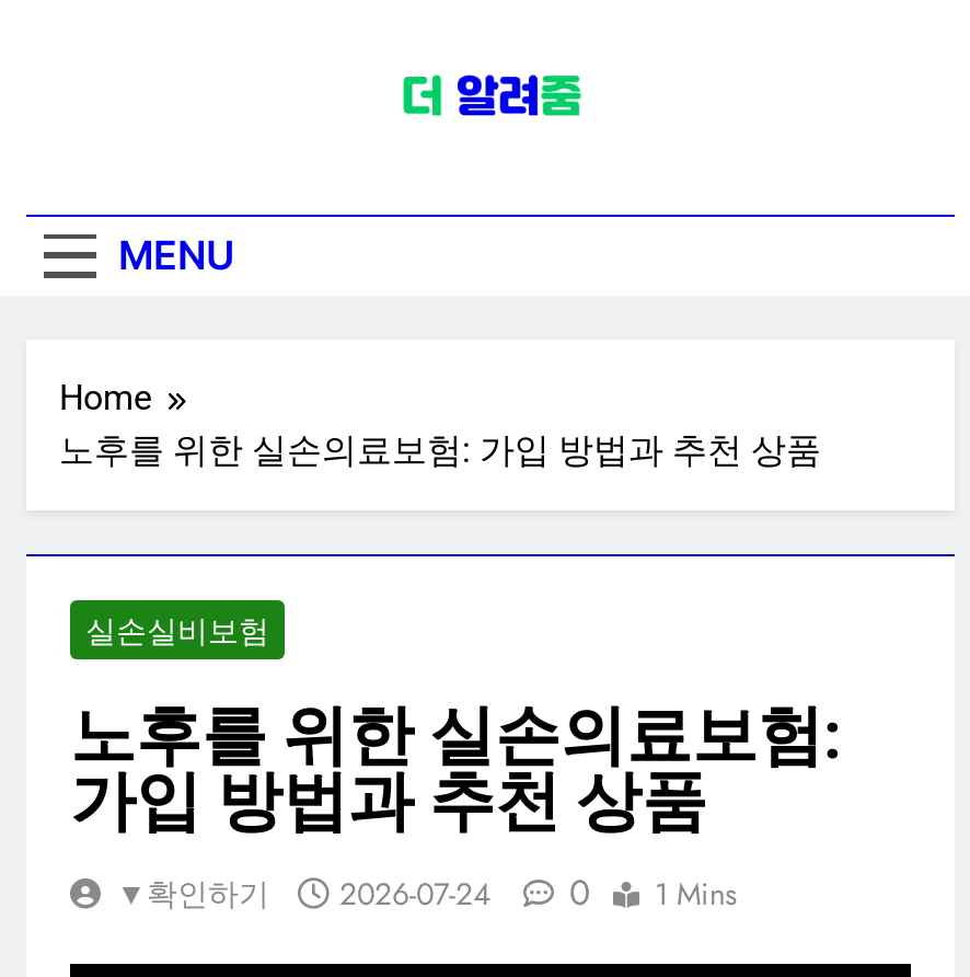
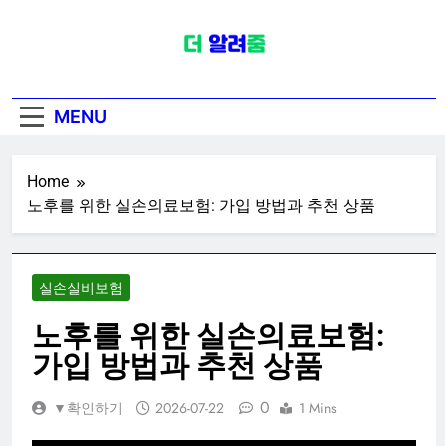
- 2026-07-24
+ 2026-07-22
